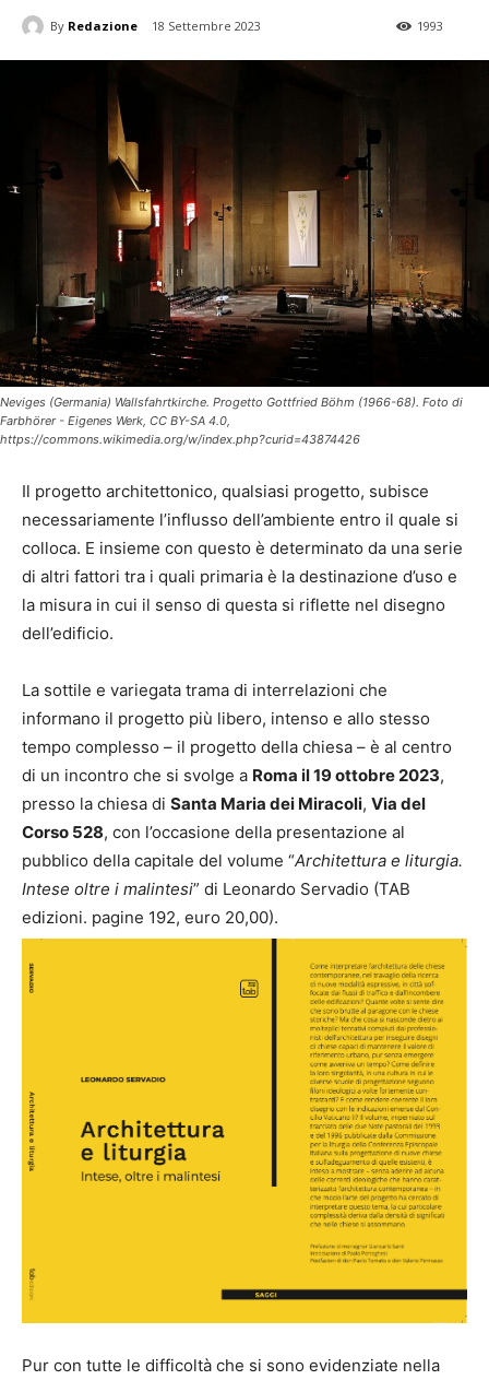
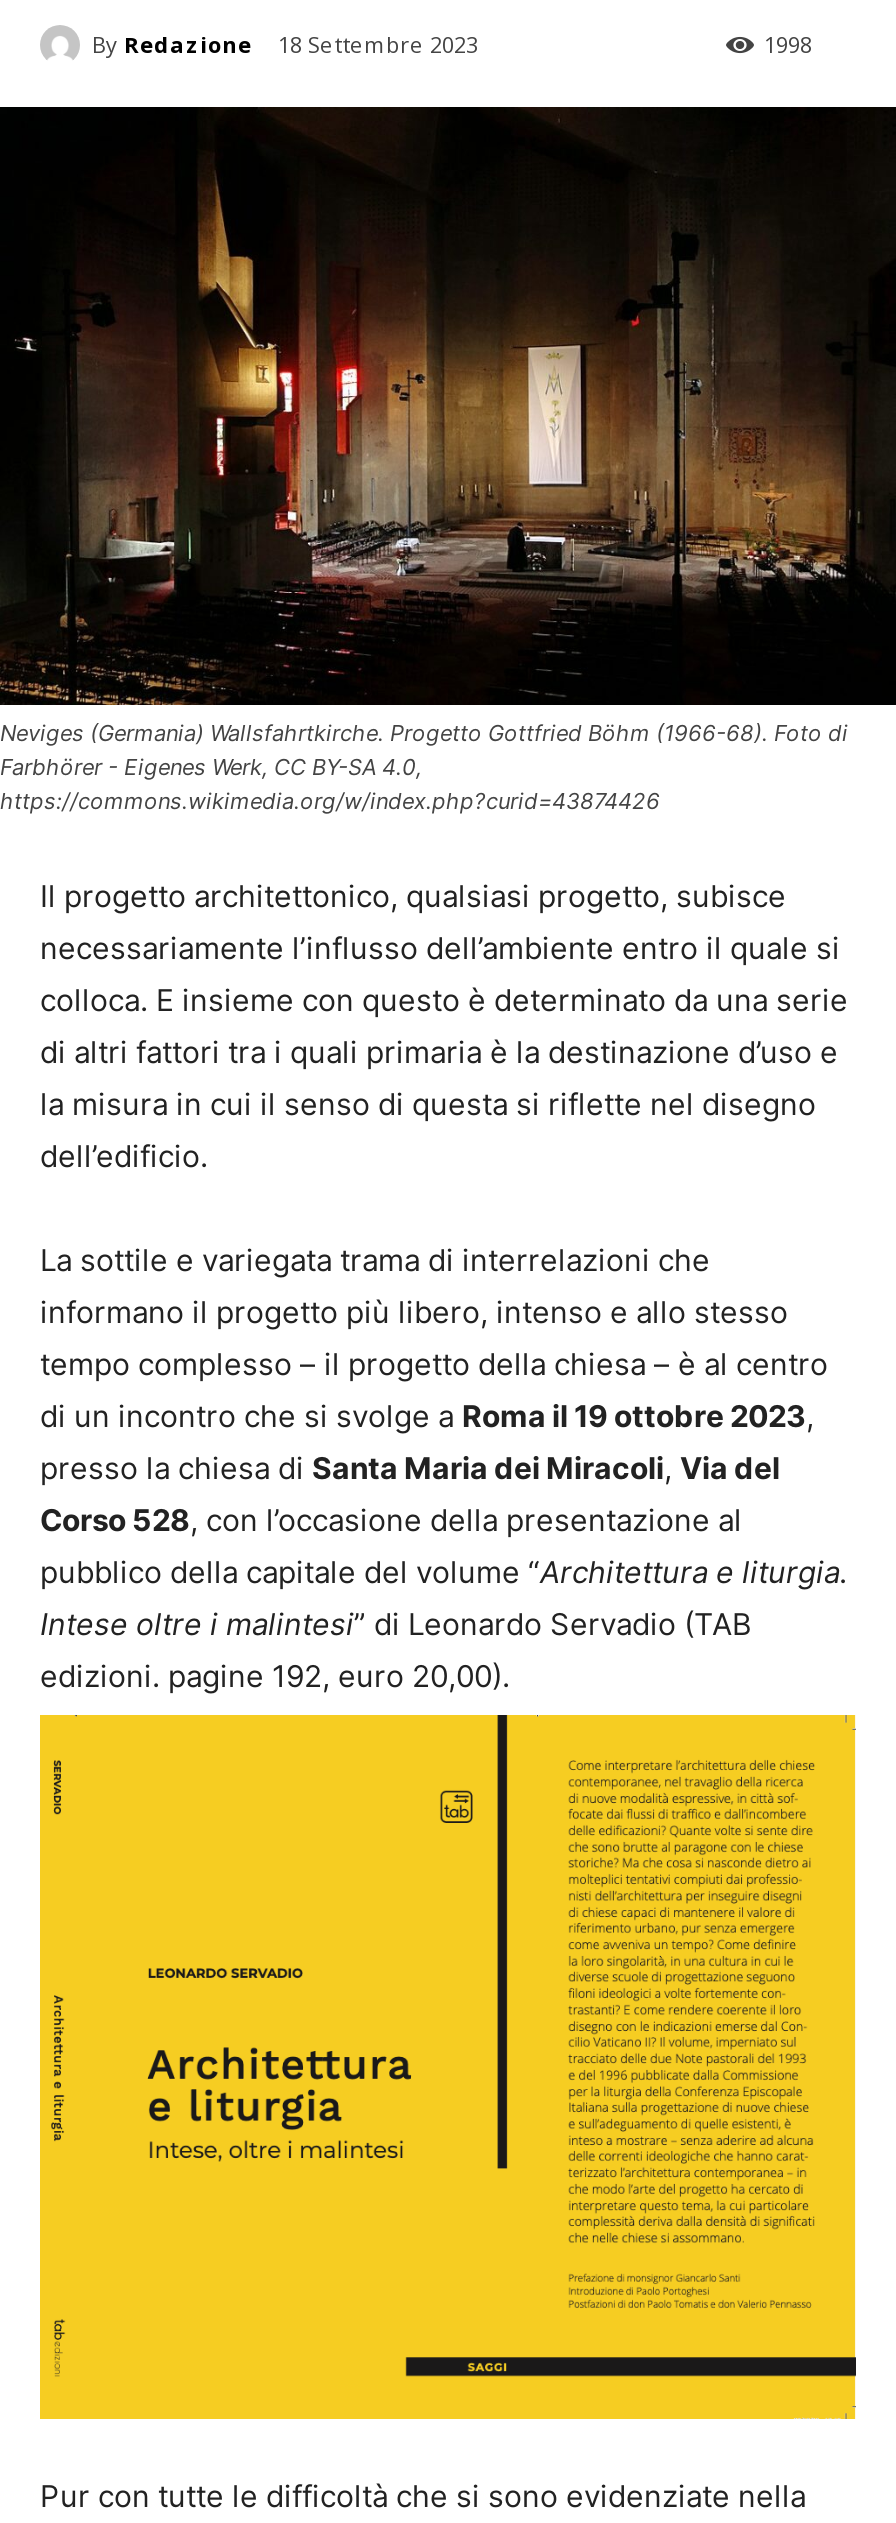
- 1993
+ 1998
